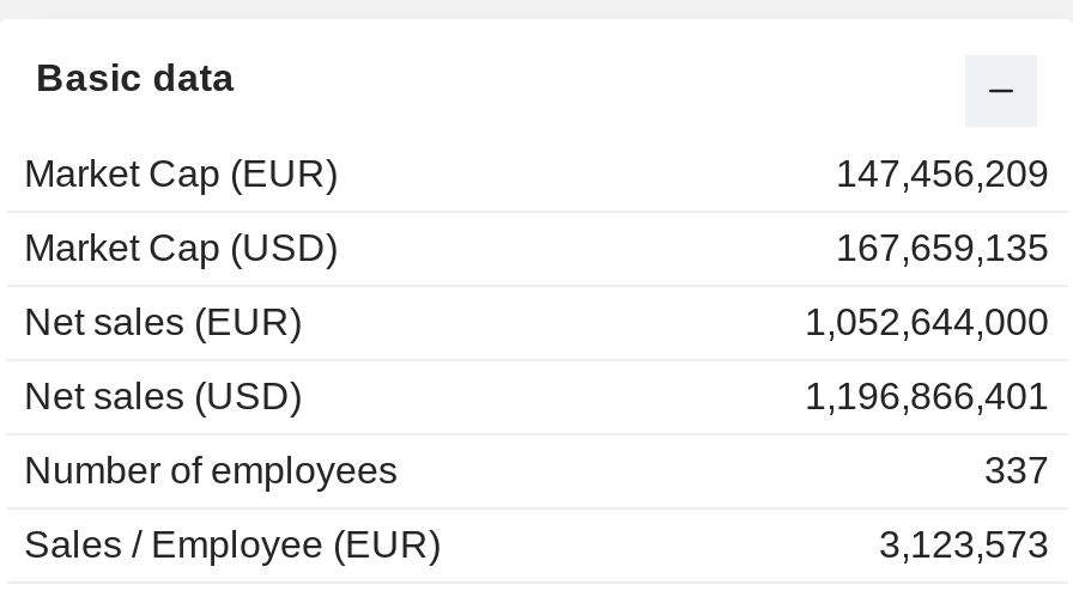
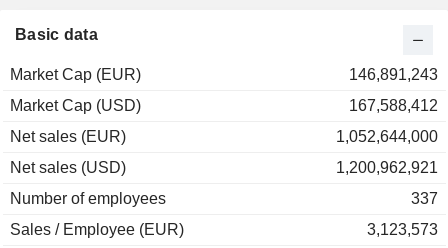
- 147,456,209
+ 146,891,243

- 167,659,135
+ 167,588,412

- 1,196,866,401
+ 1,200,962,921
